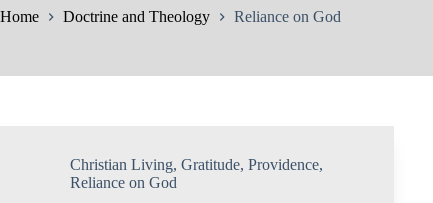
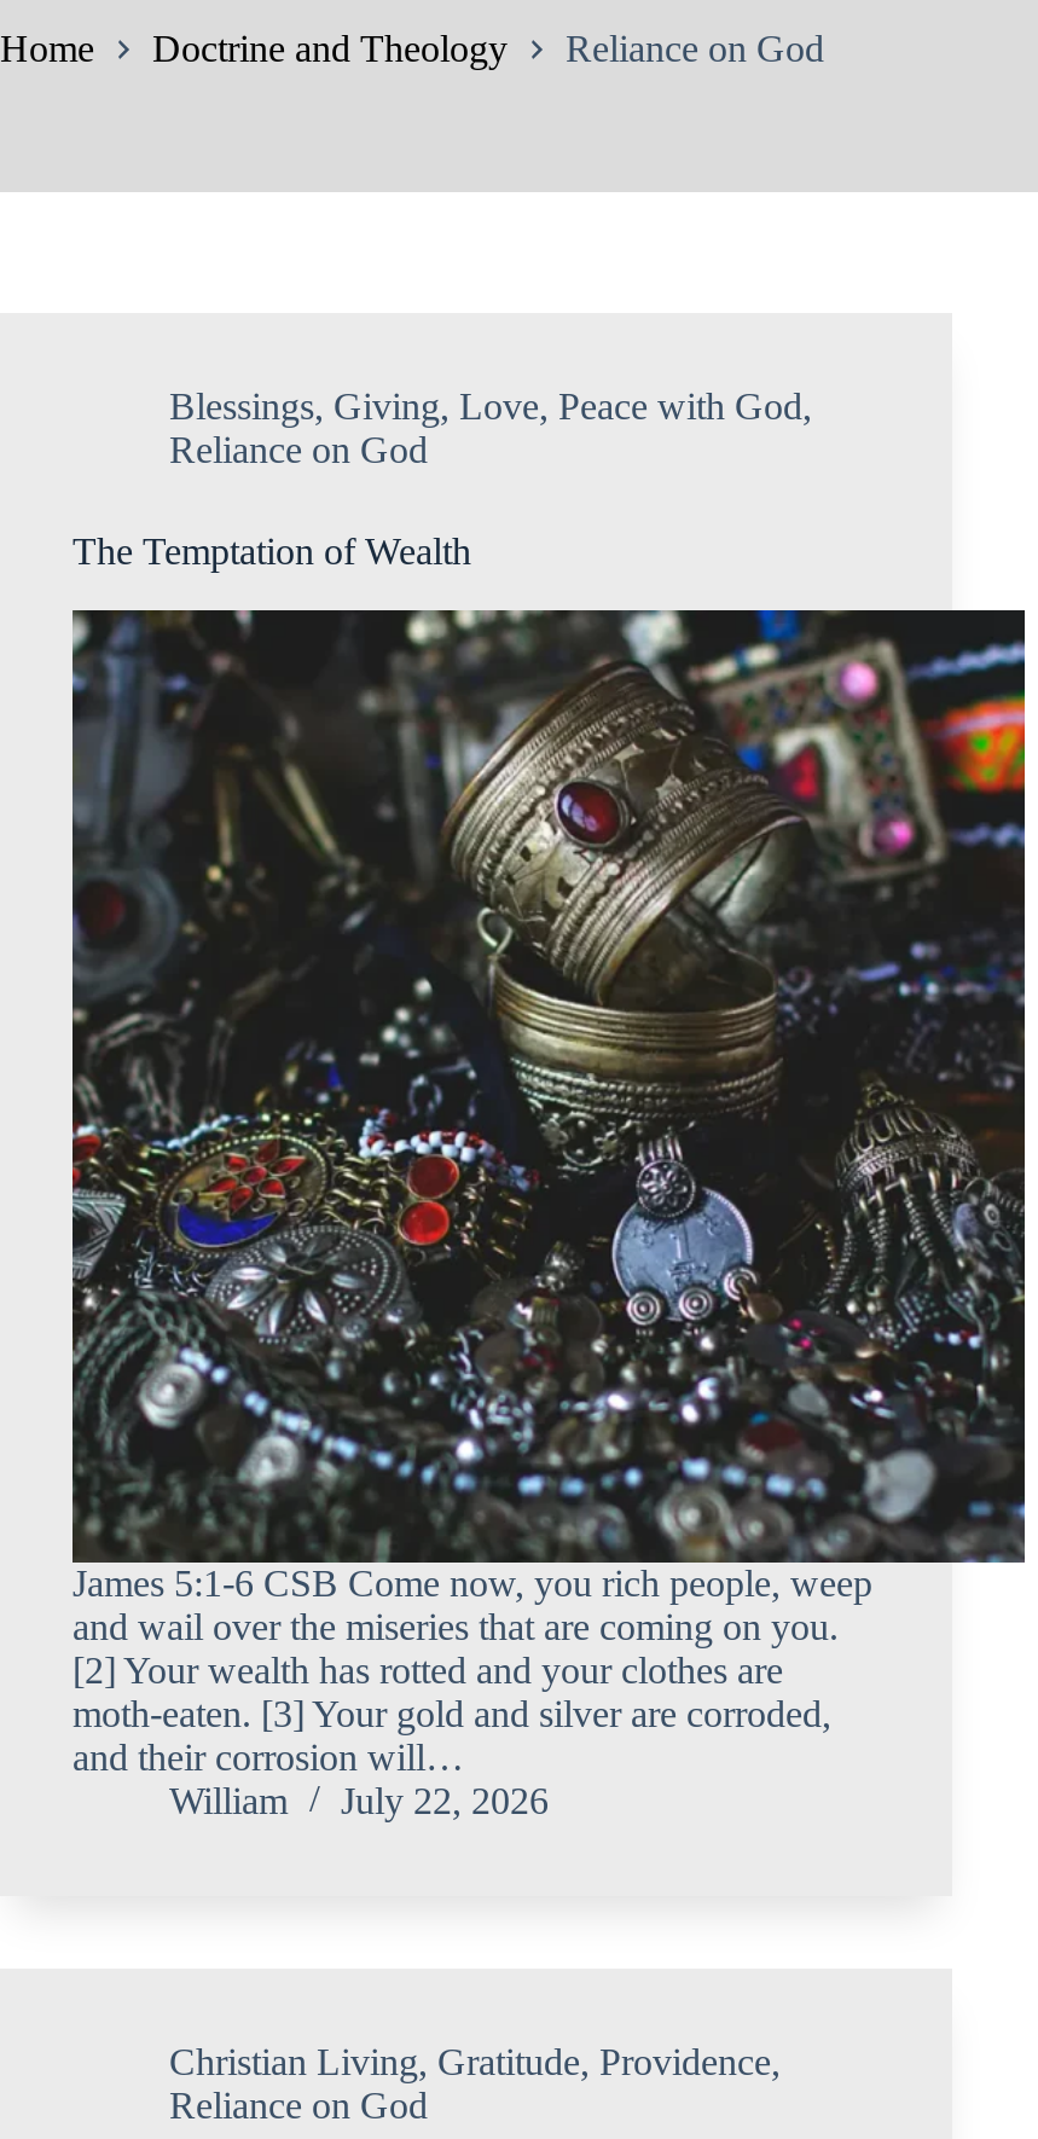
+ [image]
+ James 5:1-6 CSB Come now, you rich people, weep
+ and wail over the miseries that are coming on you.
+ [2] Your wealth has rotted and your clothes are
+ moth-eaten. [3] Your gold and silver are corroded,
+ and their corrosion will…
+ William
+ July 22, 2026

+ Blessings, Giving, Love, Peace with God,
+ Reliance on God
+ The Temptation of Wealth
